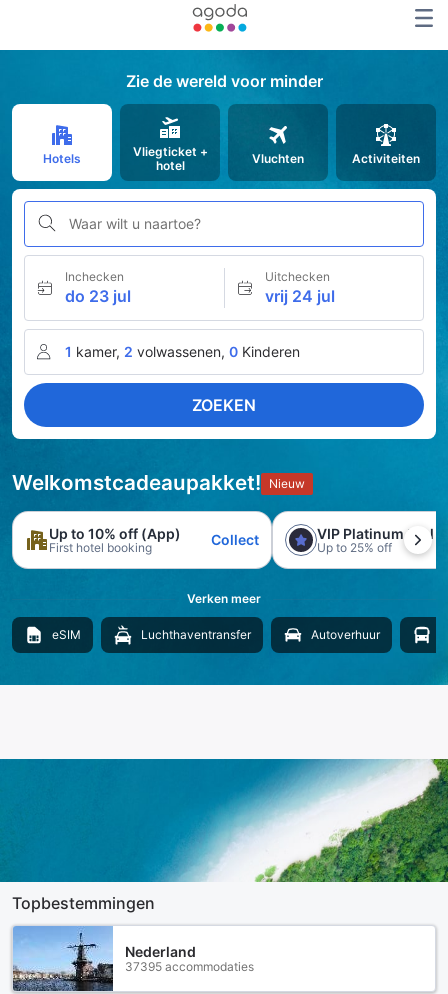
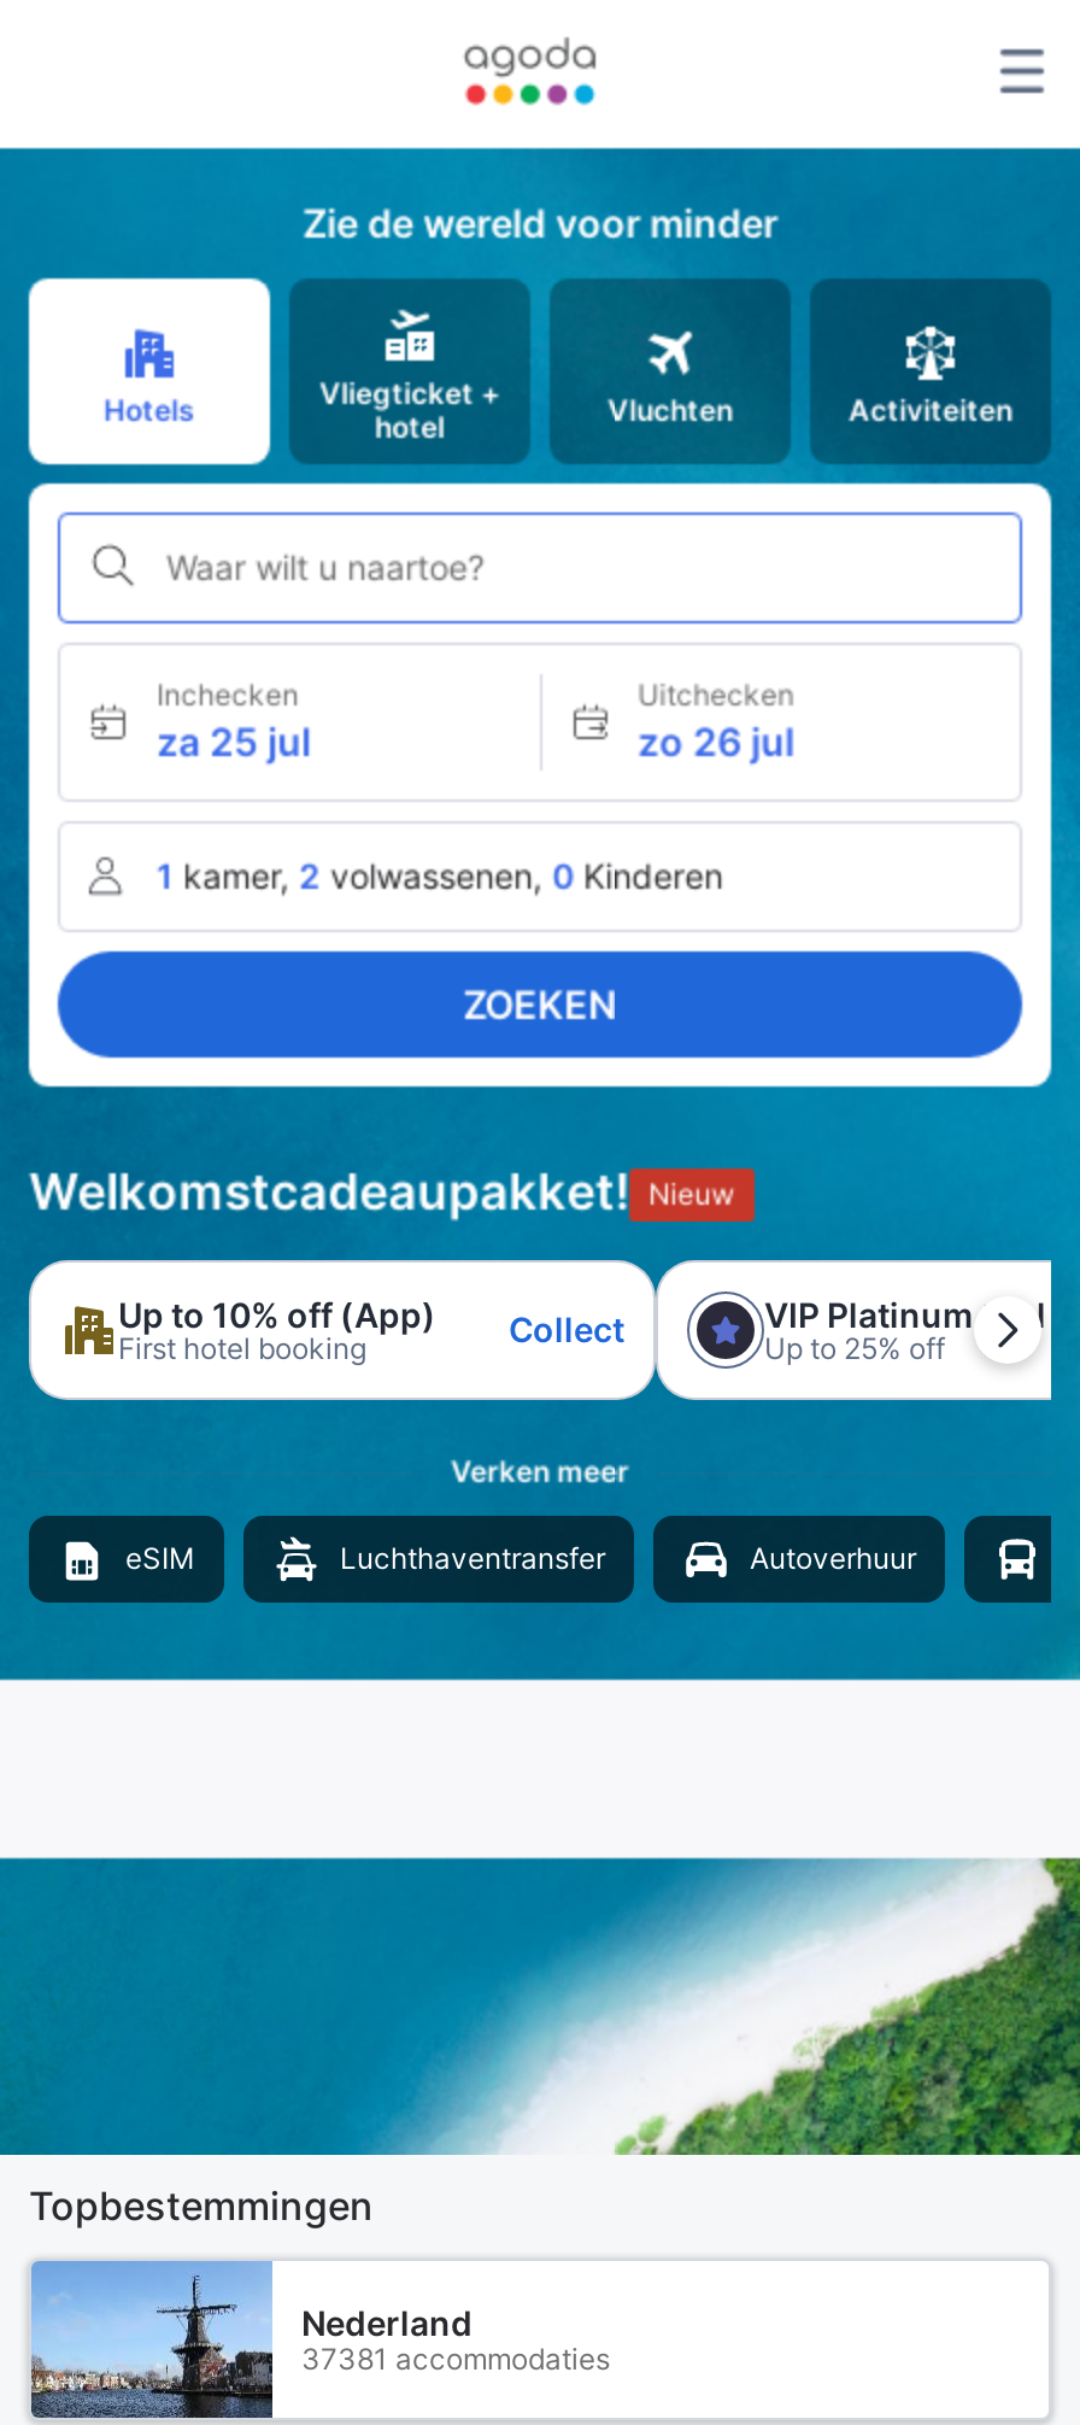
- do 23 jul
+ za 25 jul

- vrij 24 jul
+ zo 26 jul

- 37395 accommodaties
+ 37381 accommodaties
